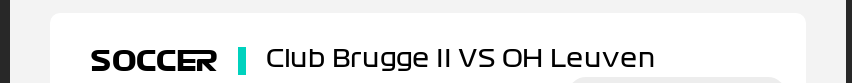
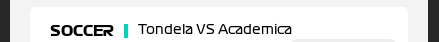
- Club Brugge II VS OH Leuven
+ Tondela VS Academica
